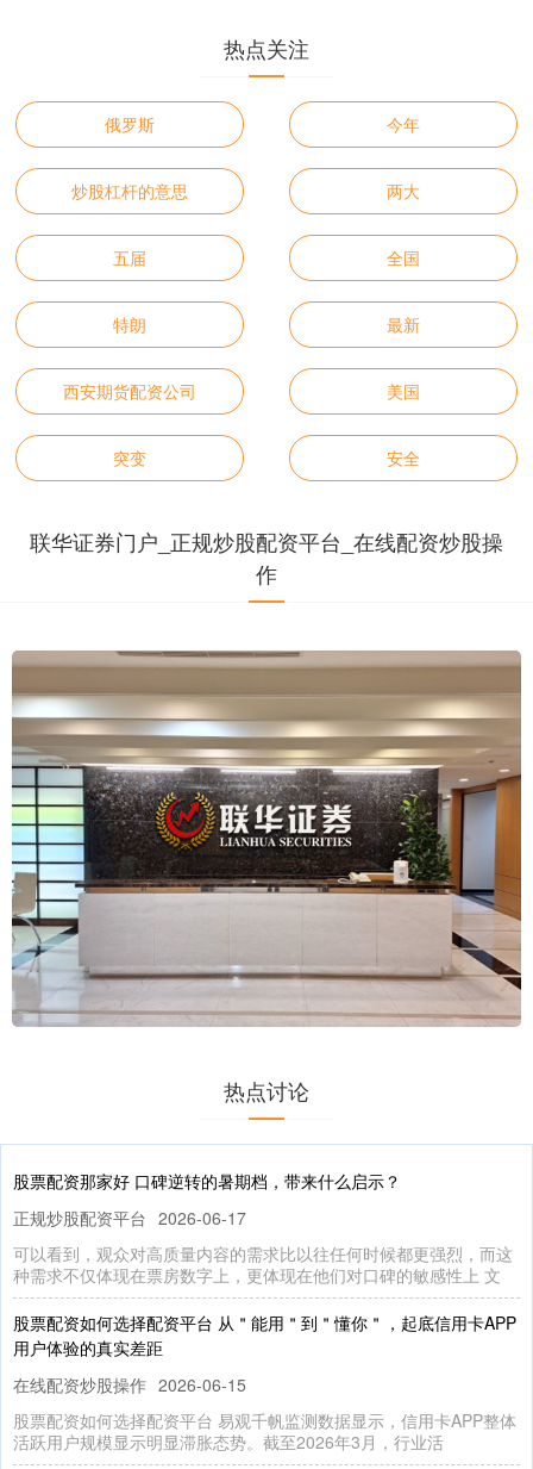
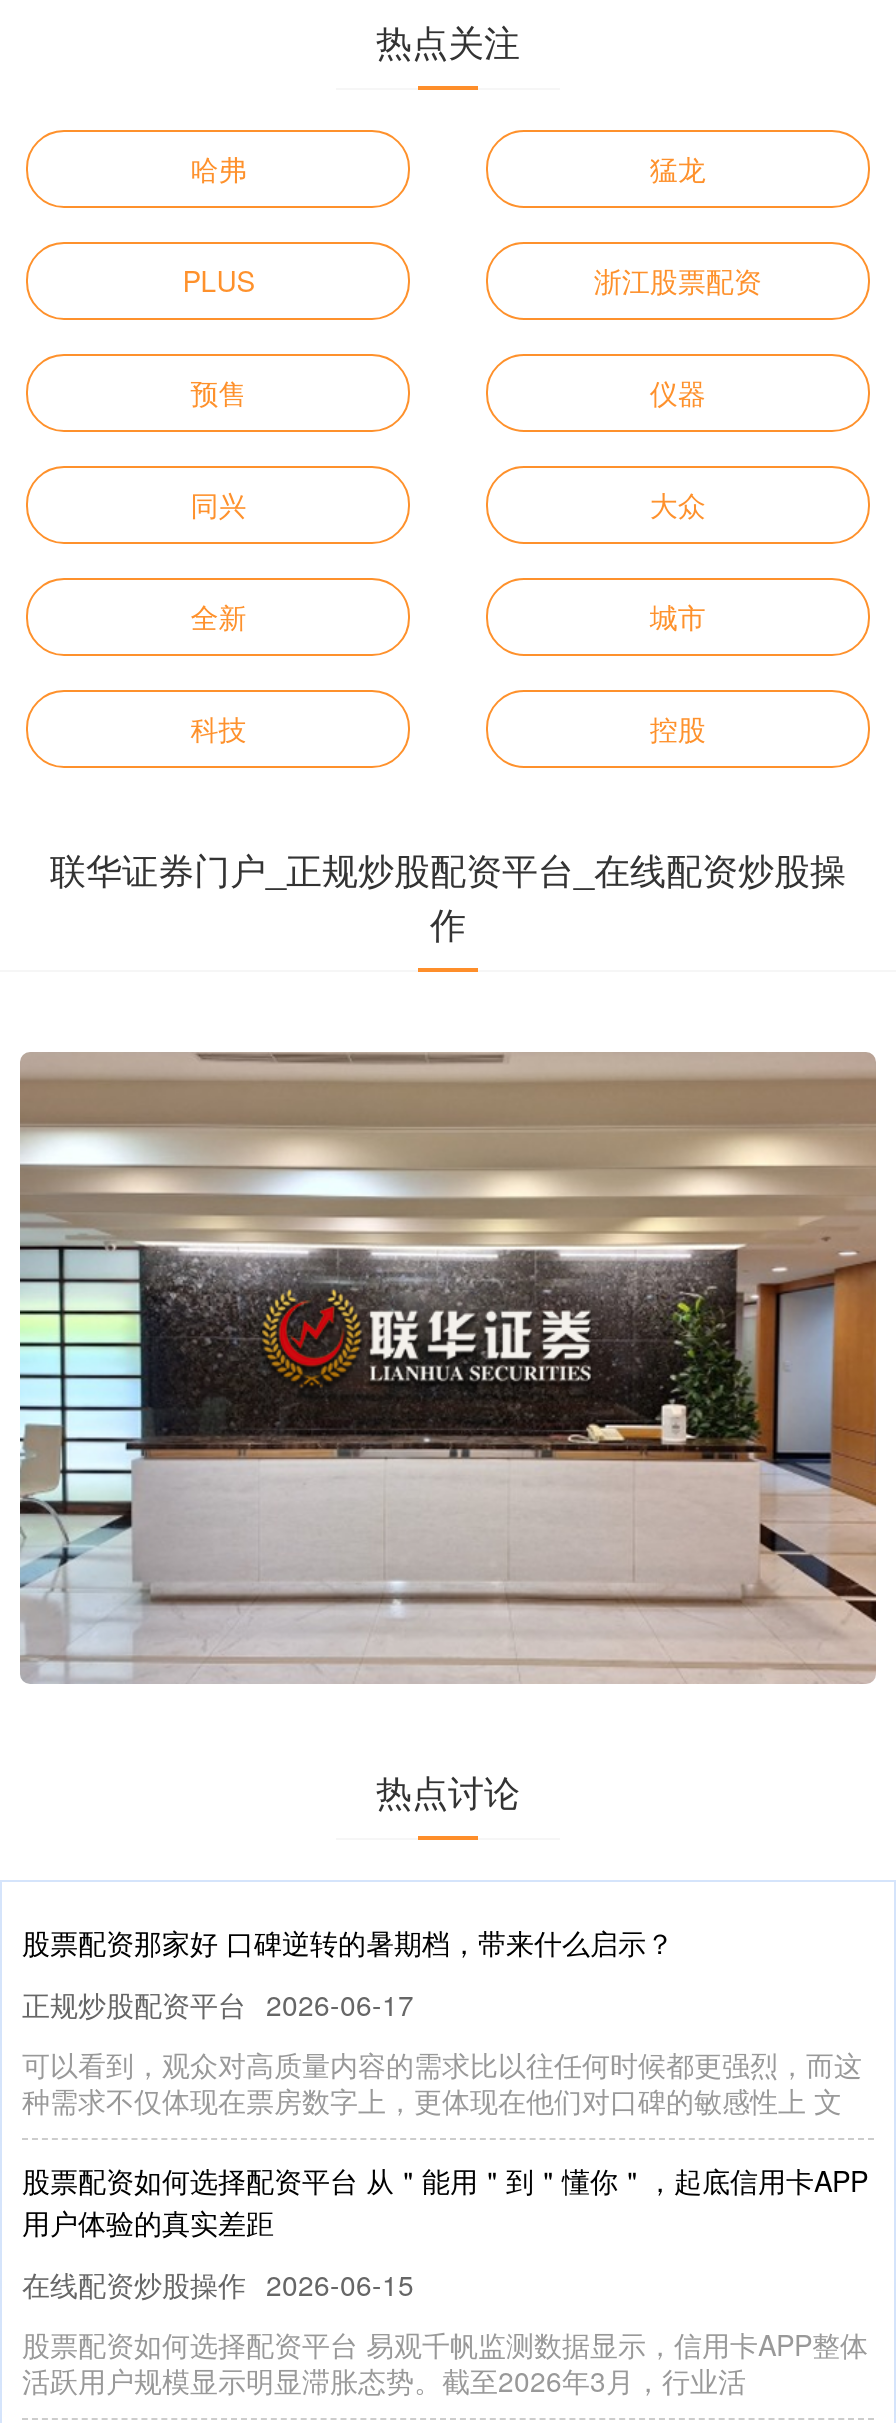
- 俄罗斯
- 今年
+ 哈弗
+ 猛龙

- 炒股杠杆的意思
- 两大
+ PLUS
+ 浙江股票配资

- 五届
- 全国
+ 预售
+ 仪器

- 特朗
- 最新
+ 同兴
+ 大众

- 西安期货配资公司
- 美国
+ 全新
+ 城市

- 突变
- 安全
+ 科技
+ 控股
